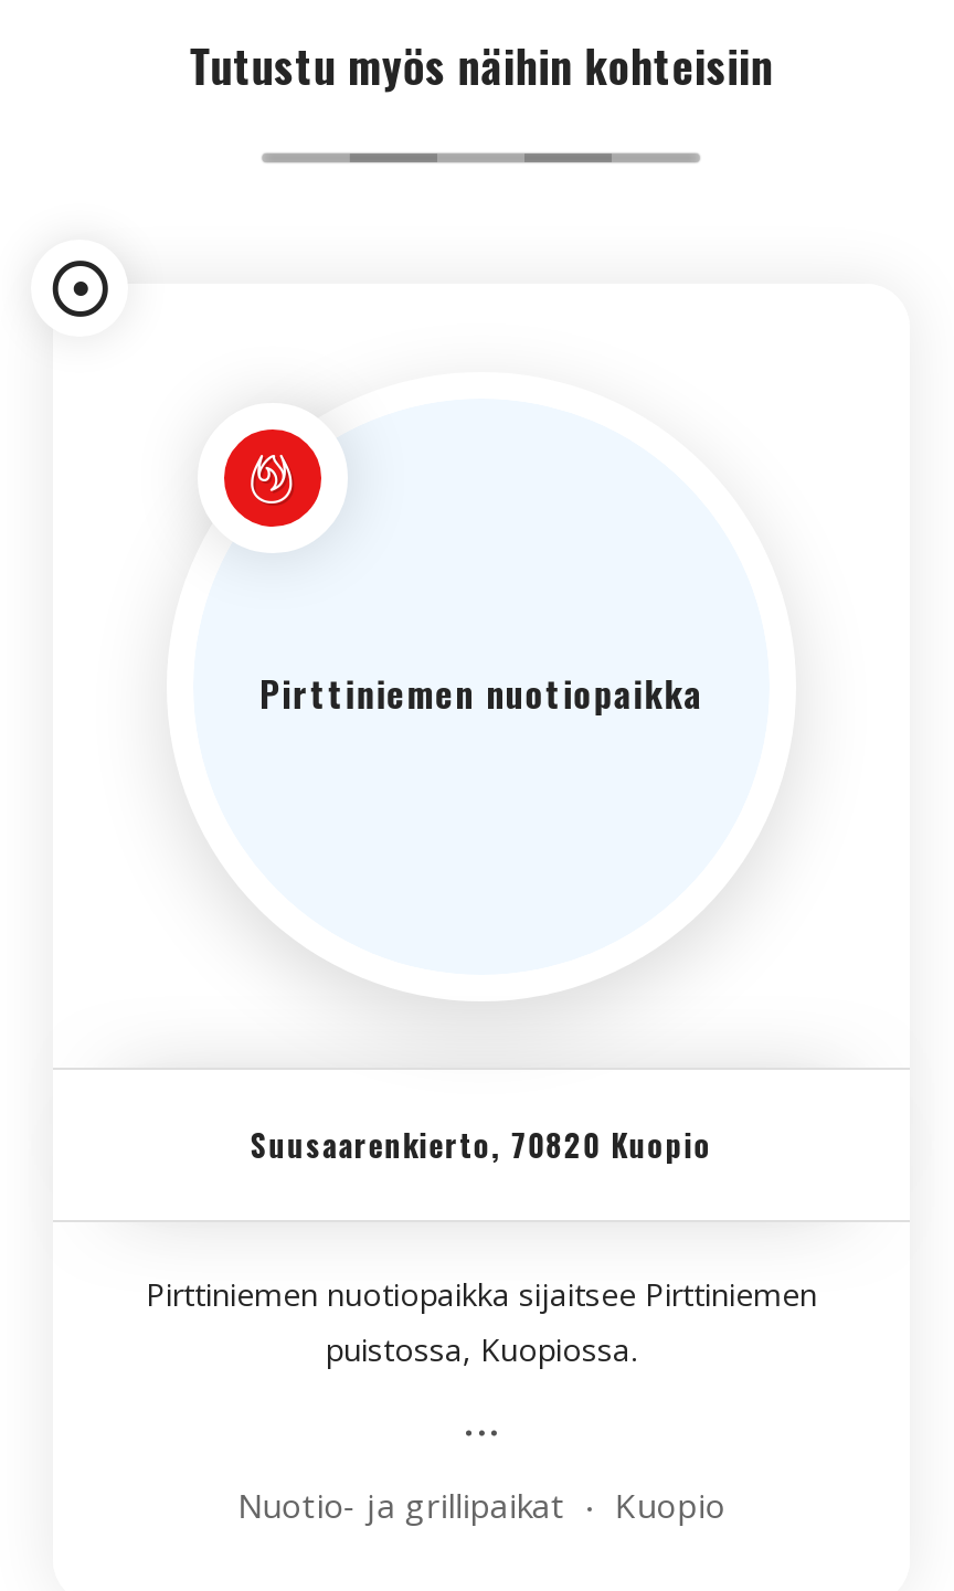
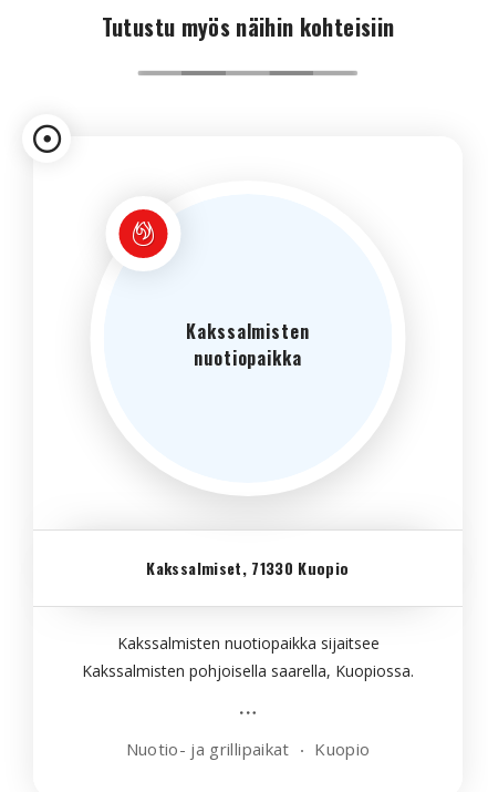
- Pirttiniemen nuotiopaikka
+ Kakssalmisten
+ nuotiopaikka

- Suusaarenkierto, 70820 Kuopio
+ Kakssalmiset, 71330 Kuopio

- Pirttiniemen nuotiopaikka sijaitsee Pirttiniemen
- puistossa, Kuopiossa.
+ Kakssalmisten nuotiopaikka sijaitsee
+ Kakssalmisten pohjoisella saarella, Kuopiossa.
